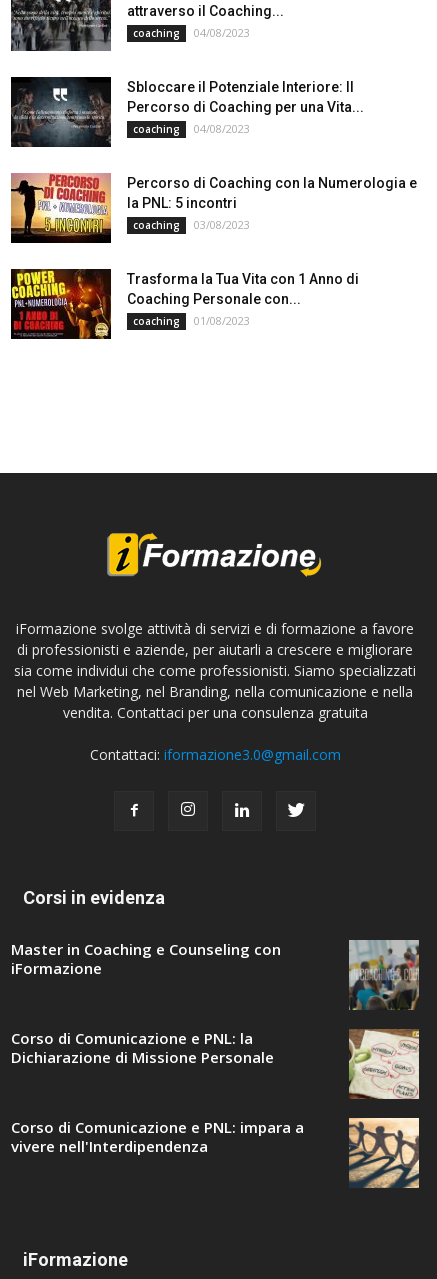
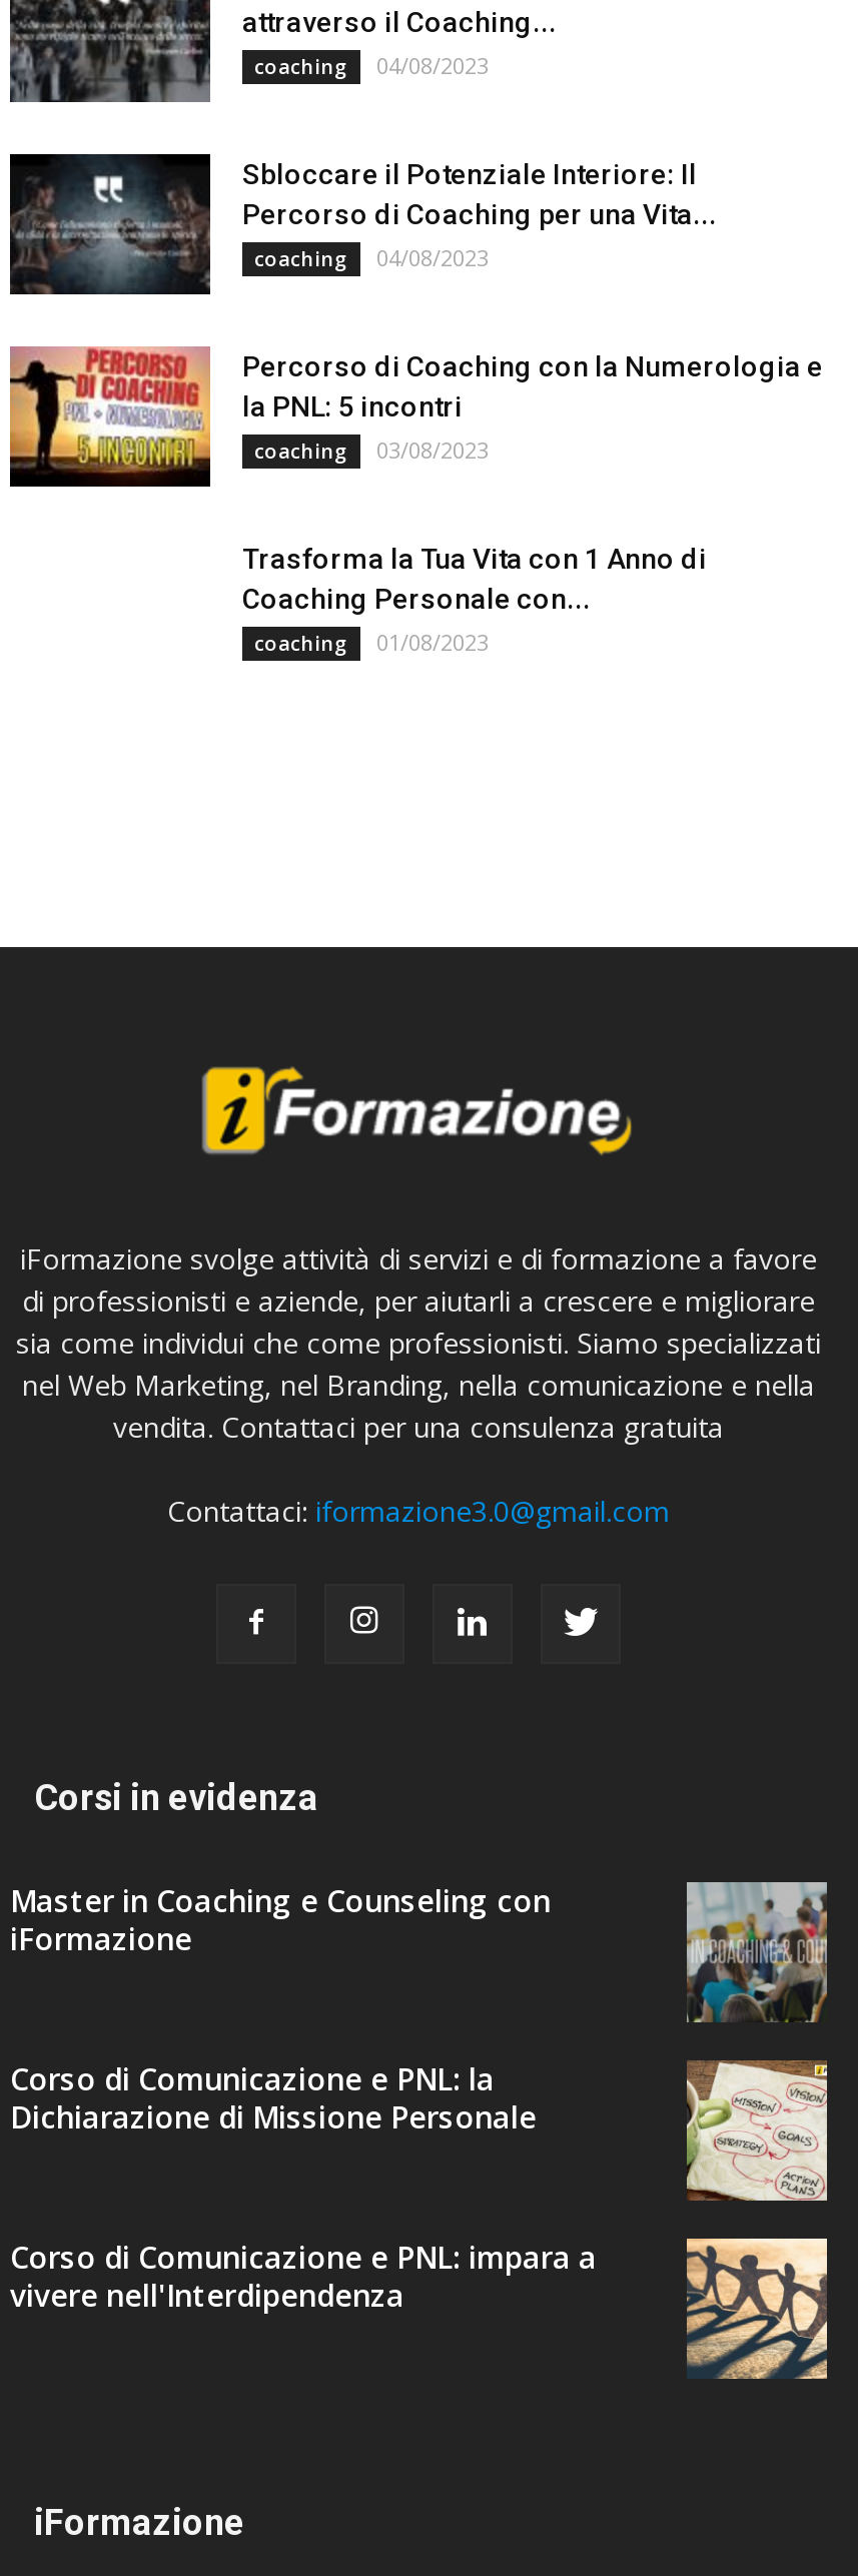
- [image]
